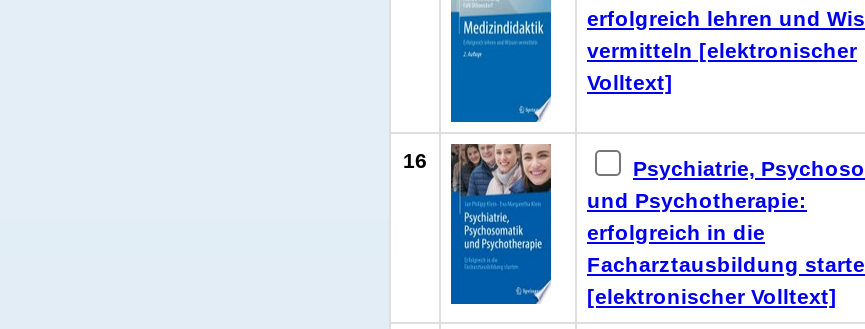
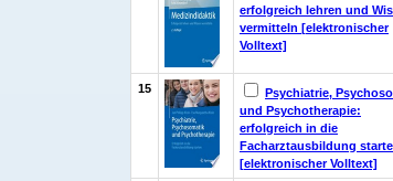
- 16
+ 15
